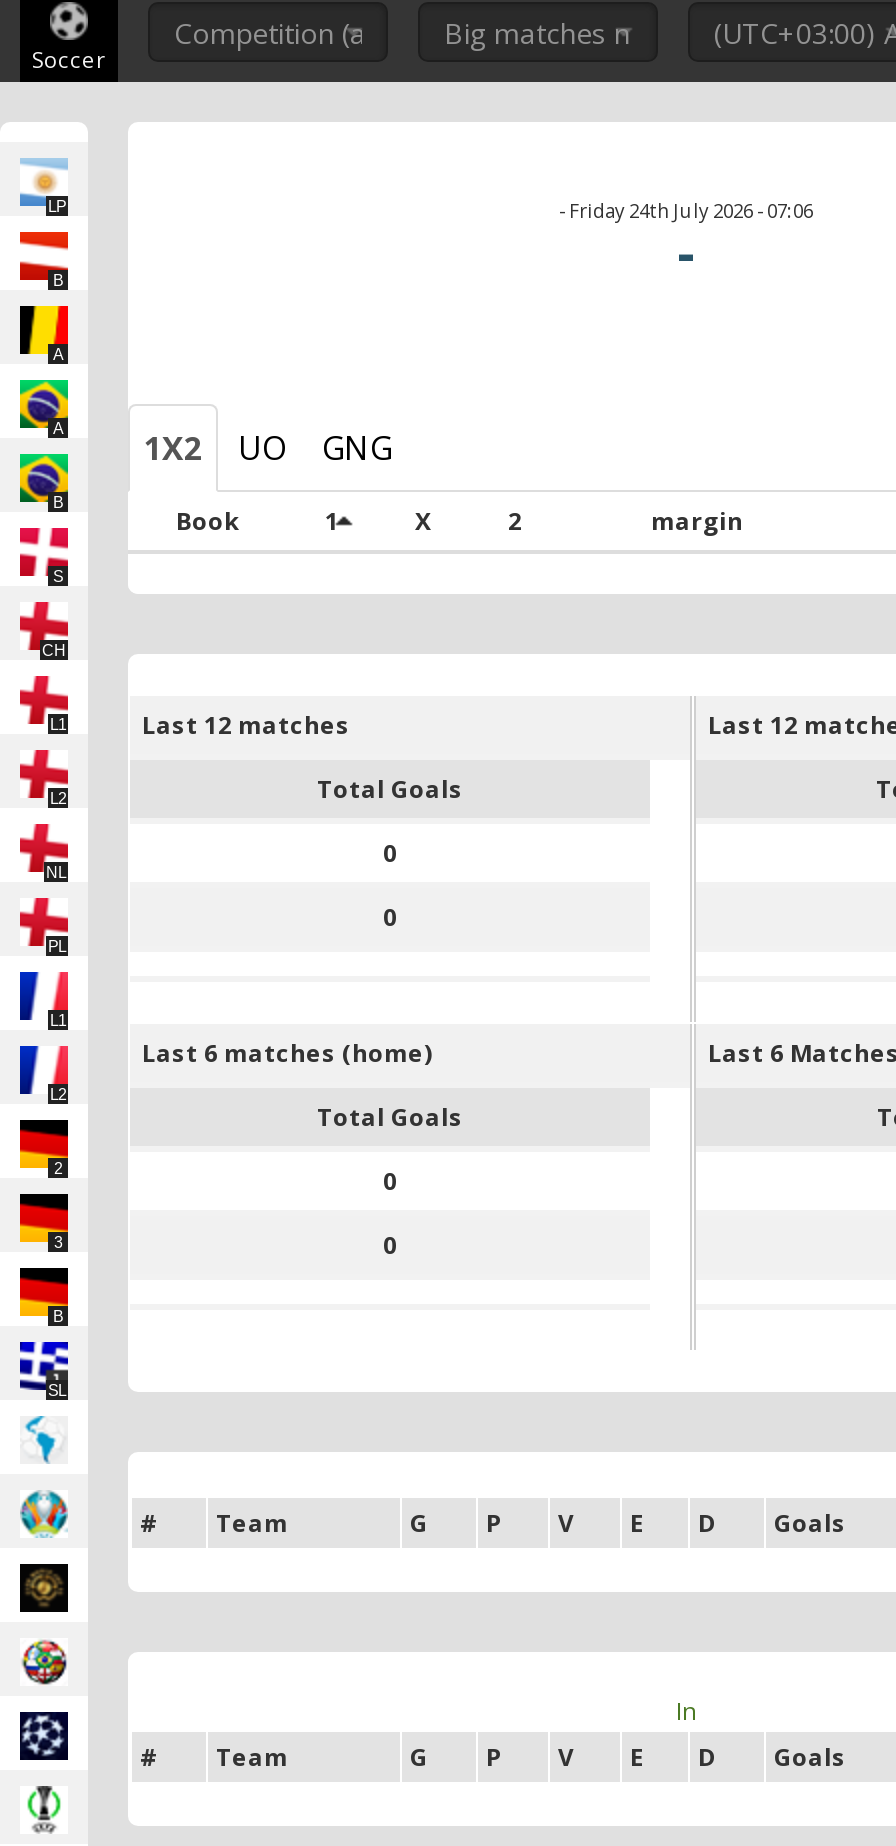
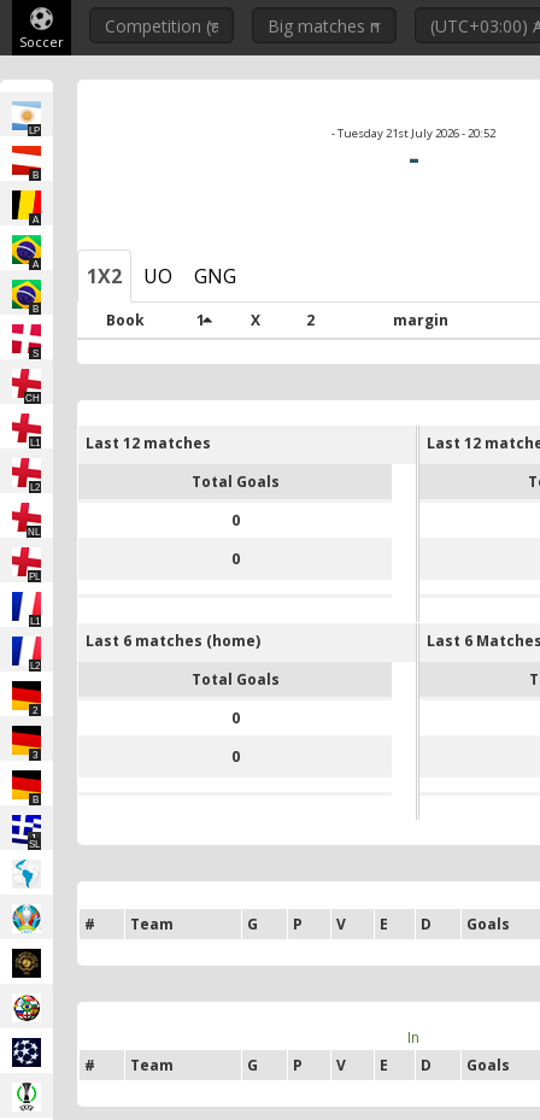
- - Friday 24th July 2026 - 07:06
+ - Tuesday 21st July 2026 - 20:52
